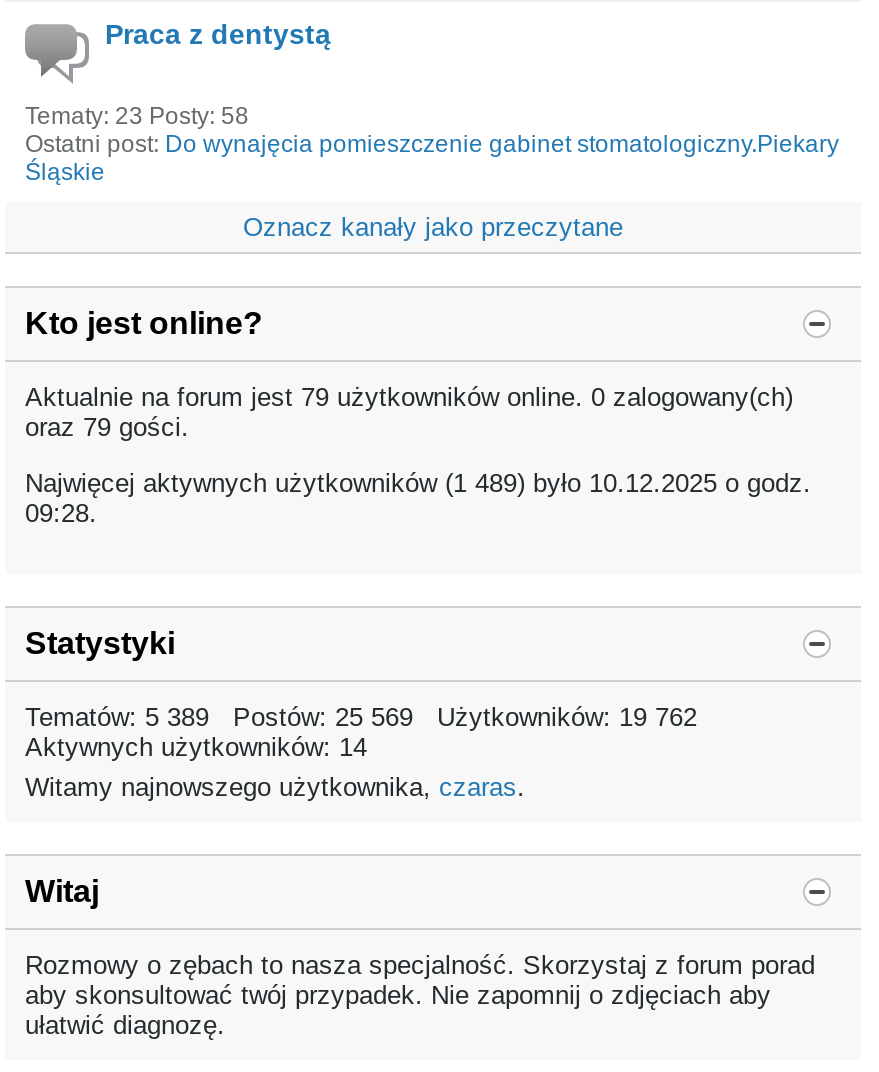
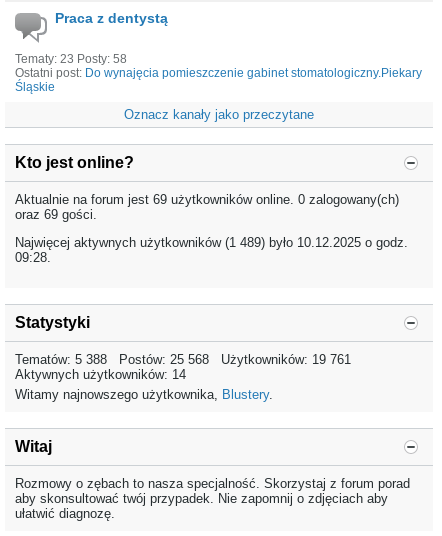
- Aktualnie na forum jest 79 użytkowników online. 0 zalogowany(ch)
+ Aktualnie na forum jest 69 użytkowników online. 0 zalogowany(ch)

- oraz 79 gości.
+ oraz 69 gości.

- Tematów: 5 389 Postów: 25 569 Użytkowników: 19 762
+ Tematów: 5 388 Postów: 25 568 Użytkowników: 19 761

- Witamy najnowszego użytkownika, czaras.
+ Witamy najnowszego użytkownika, Blustery.
